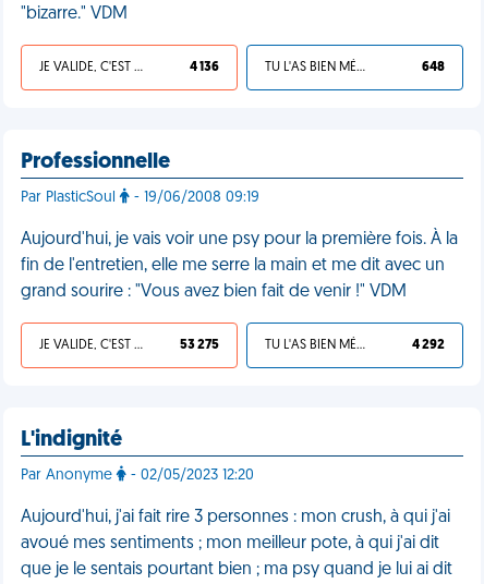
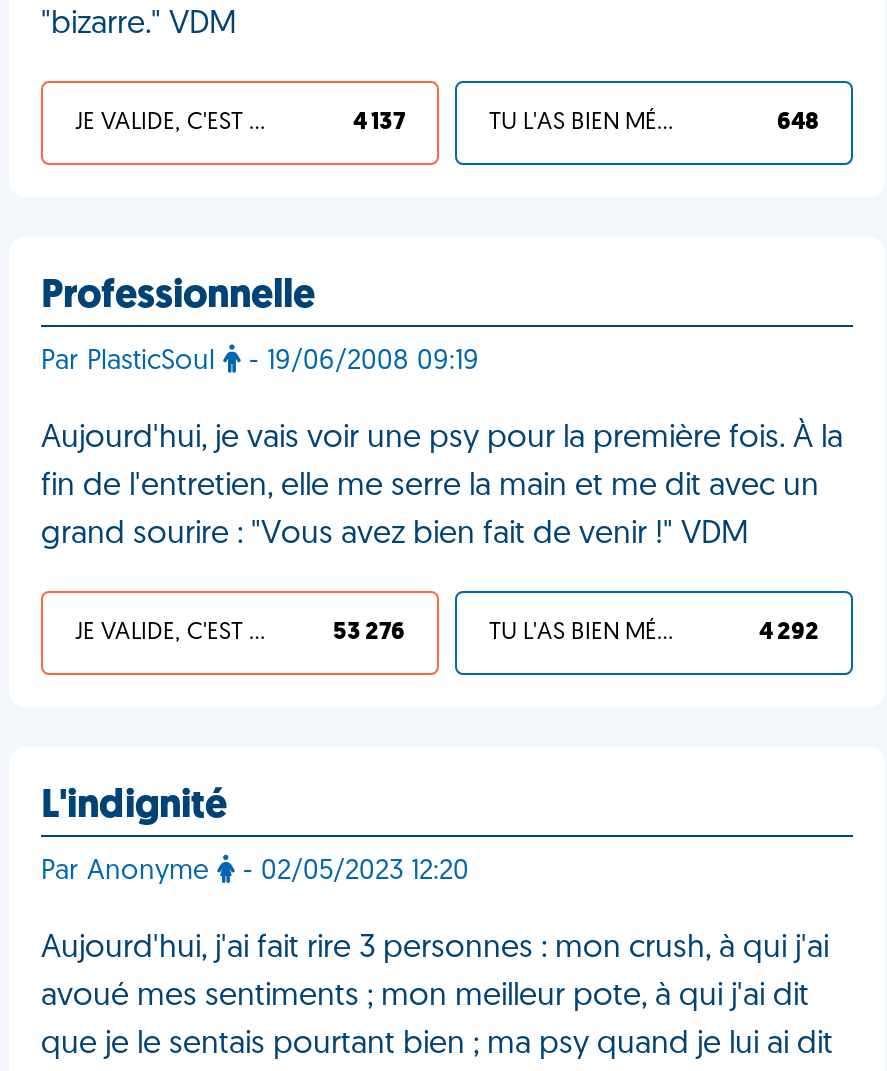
- 4 136
+ 4 137

- 53 275
+ 53 276
